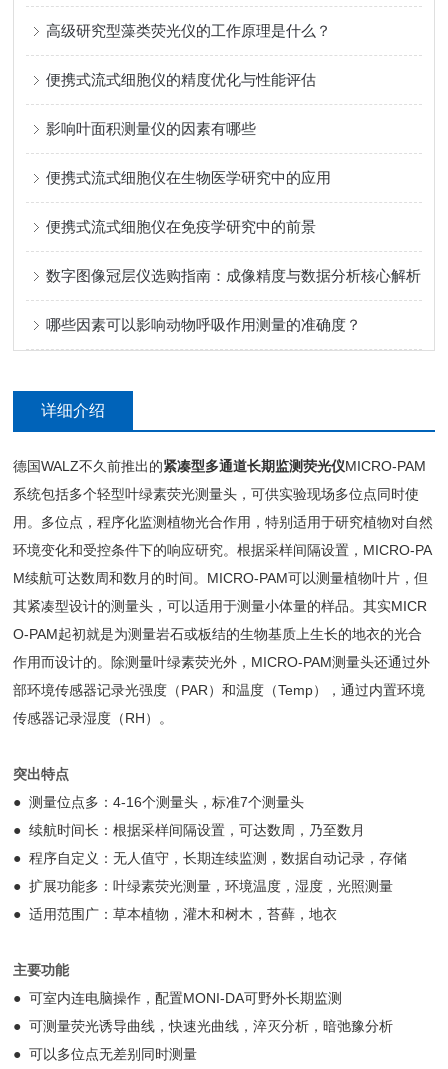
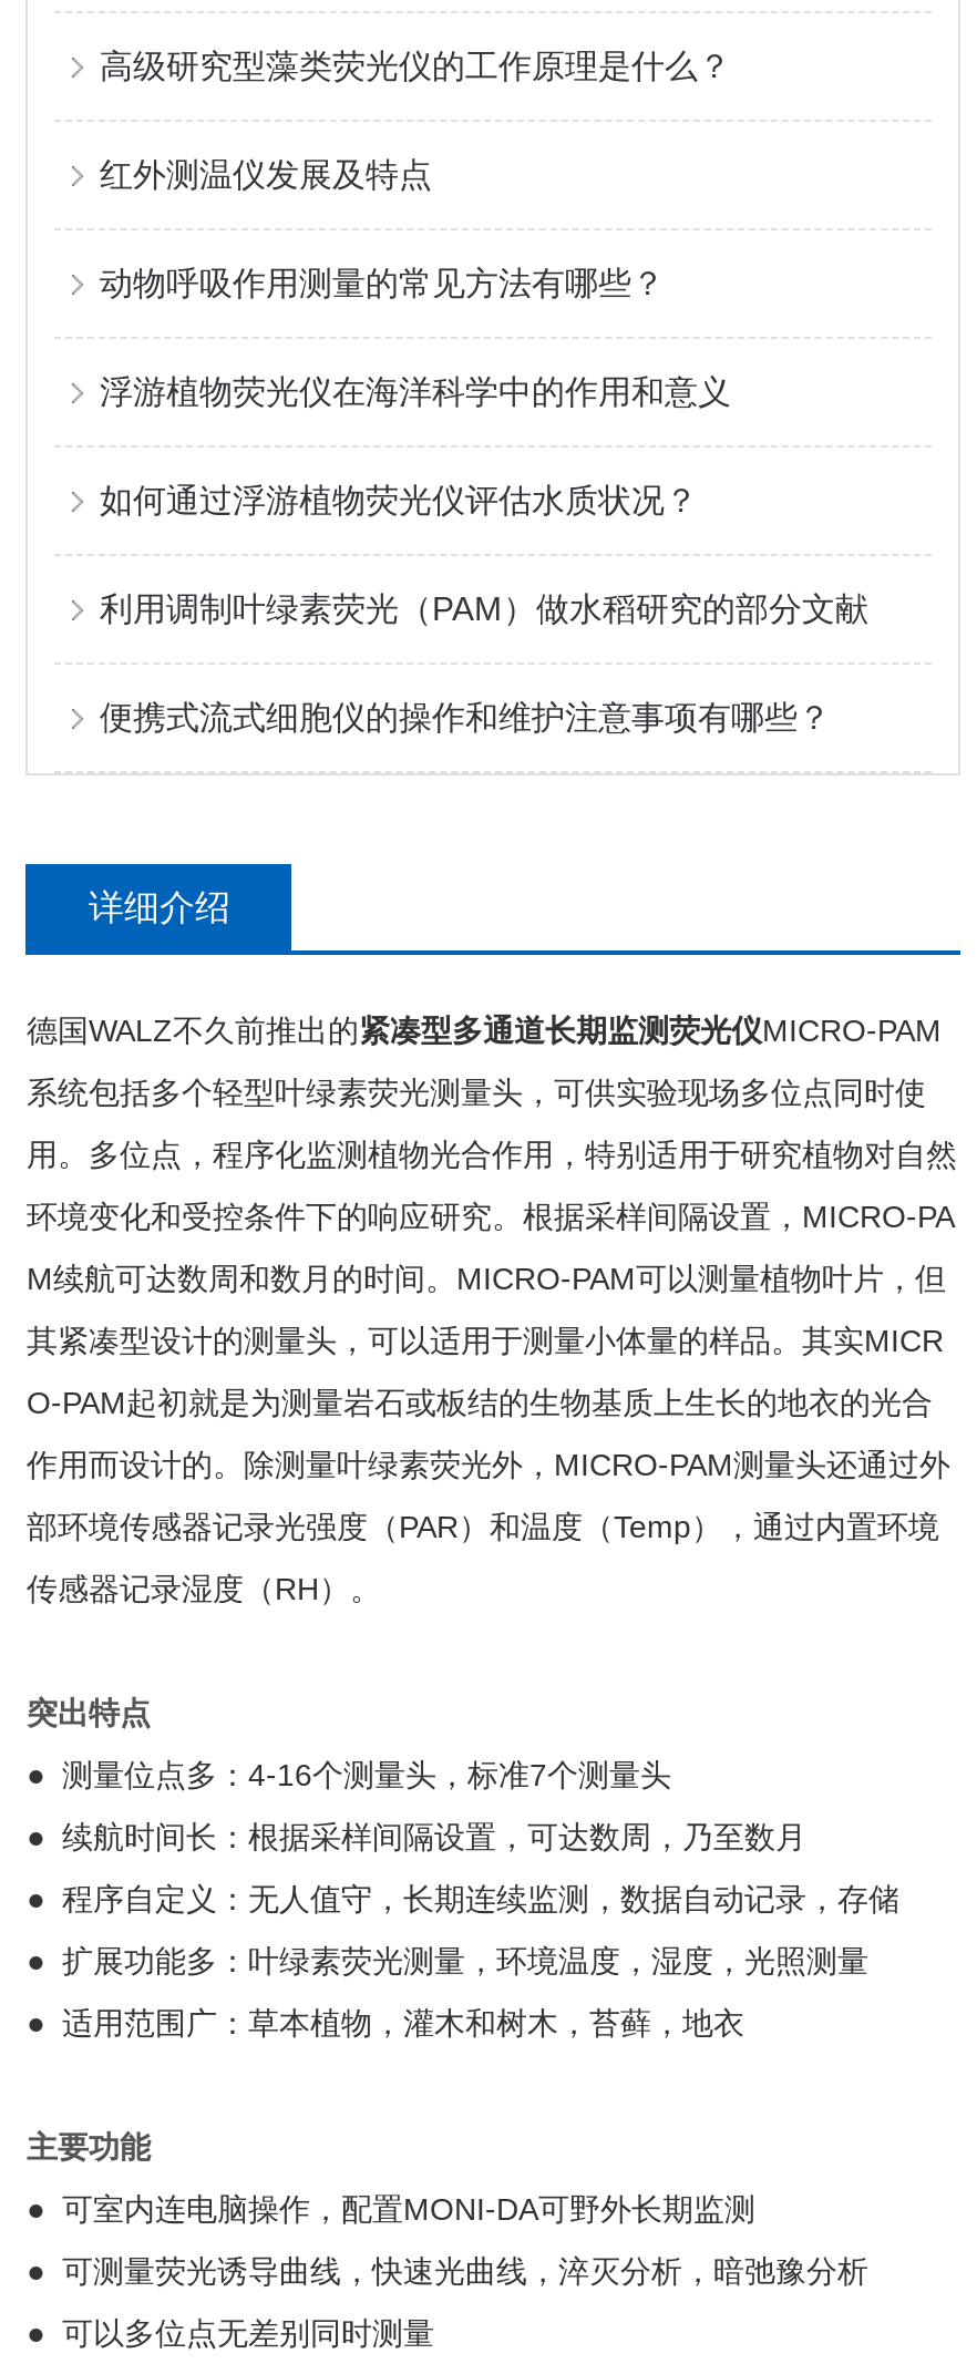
- 便携式流式细胞仪的精度优化与性能评估
+ 红外测温仪发展及特点

- 影响叶面积测量仪的因素有哪些
+ 动物呼吸作用测量的常见方法有哪些？

- 便携式流式细胞仪在生物医学研究中的应用
+ 浮游植物荧光仪在海洋科学中的作用和意义

- 便携式流式细胞仪在免疫学研究中的前景
+ 如何通过浮游植物荧光仪评估水质状况？

- 数字图像冠层仪选购指南：成像精度与数据分析核心解析
+ 利用调制叶绿素荧光（PAM）做水稻研究的部分文献

- 哪些因素可以影响动物呼吸作用测量的准确度？
+ 便携式流式细胞仪的操作和维护注意事项有哪些？
